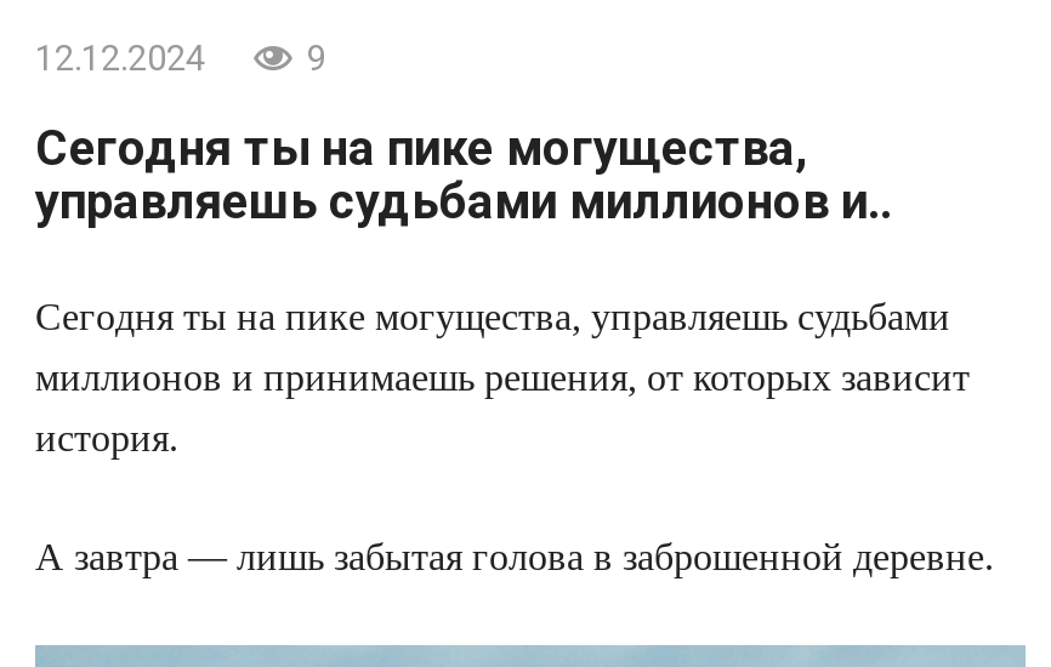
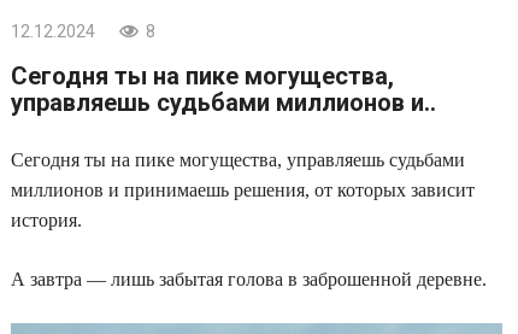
- 9
+ 8
